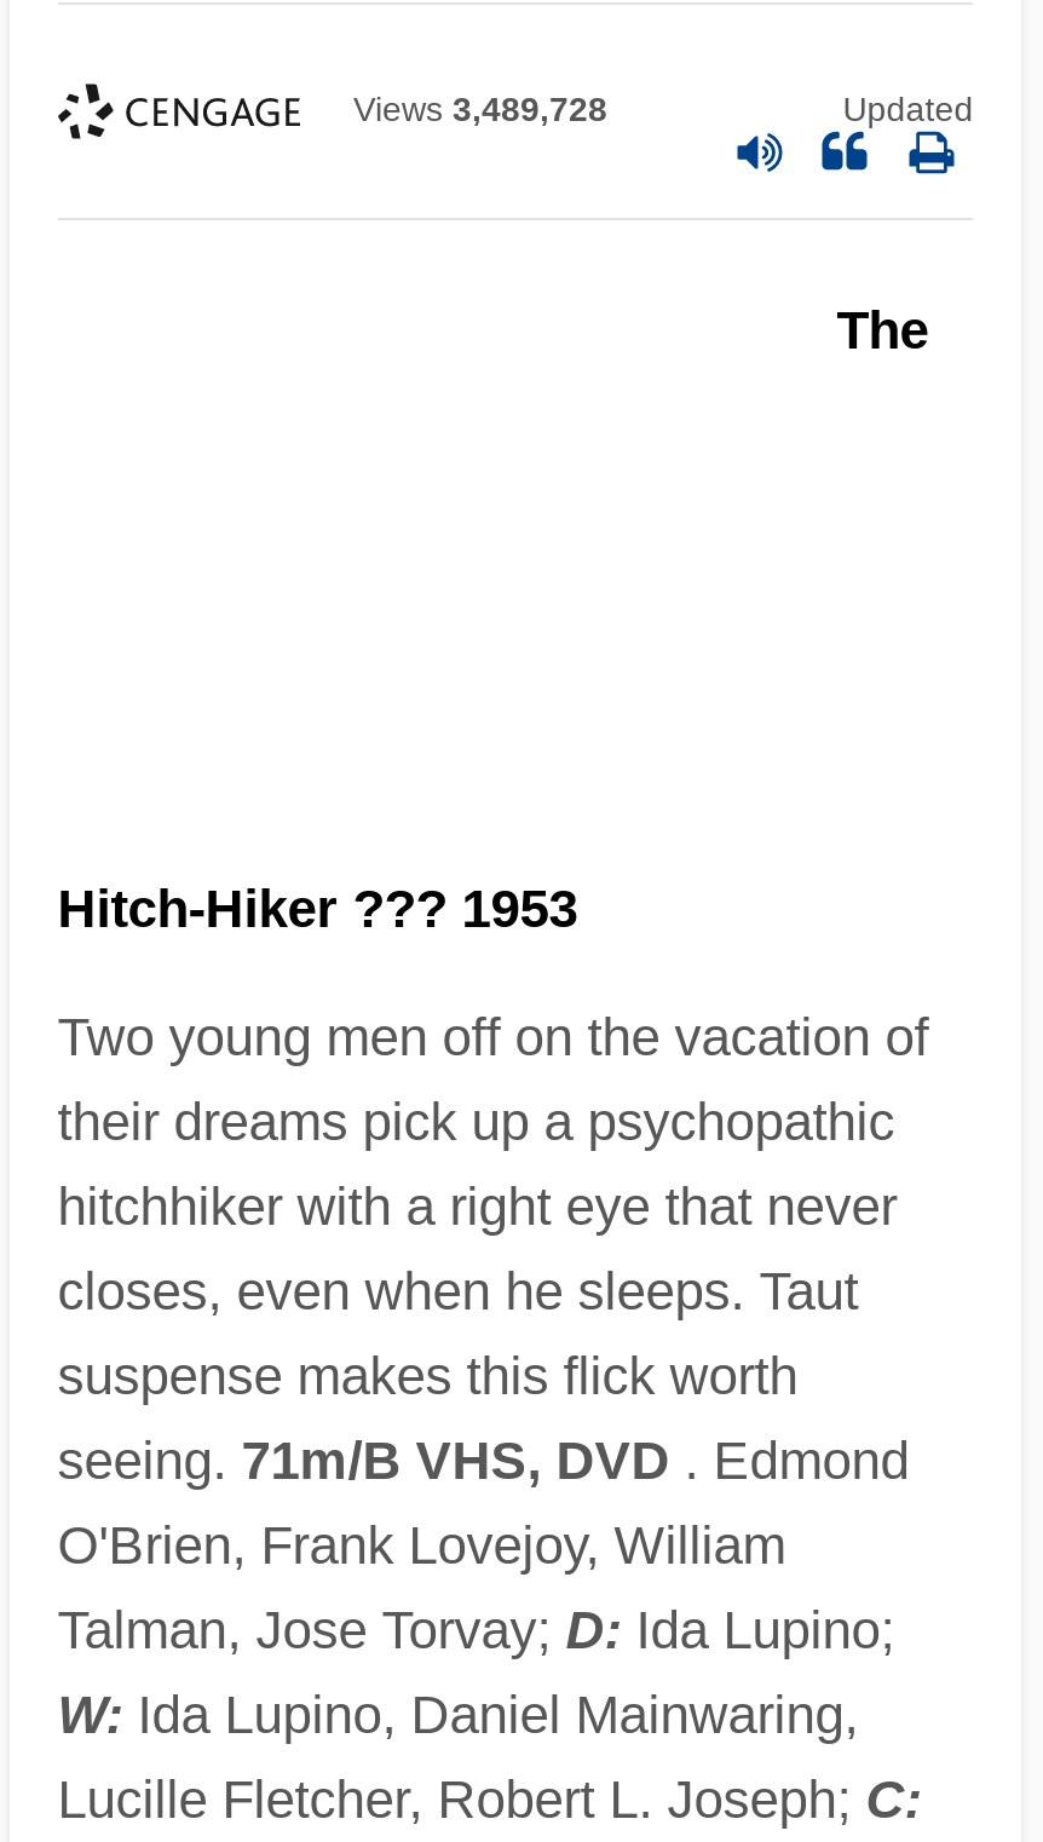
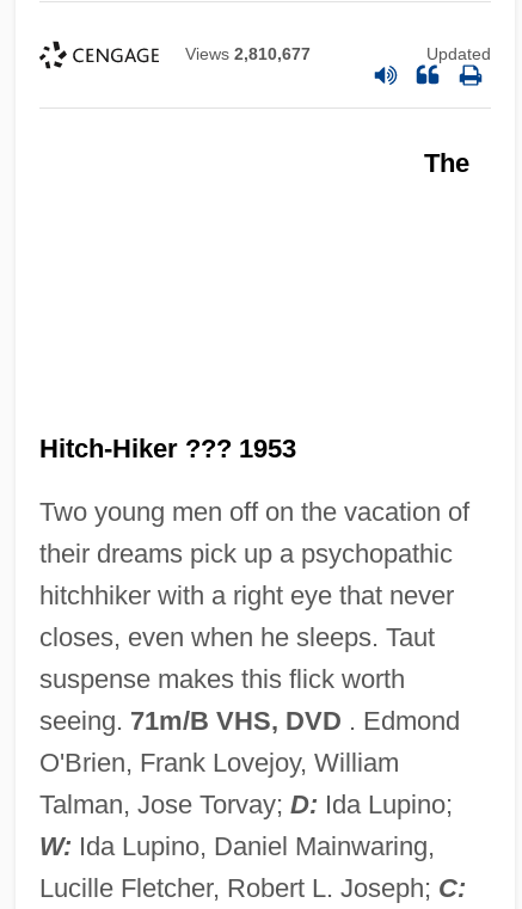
- Views 3,489,728
+ Views 2,810,677
